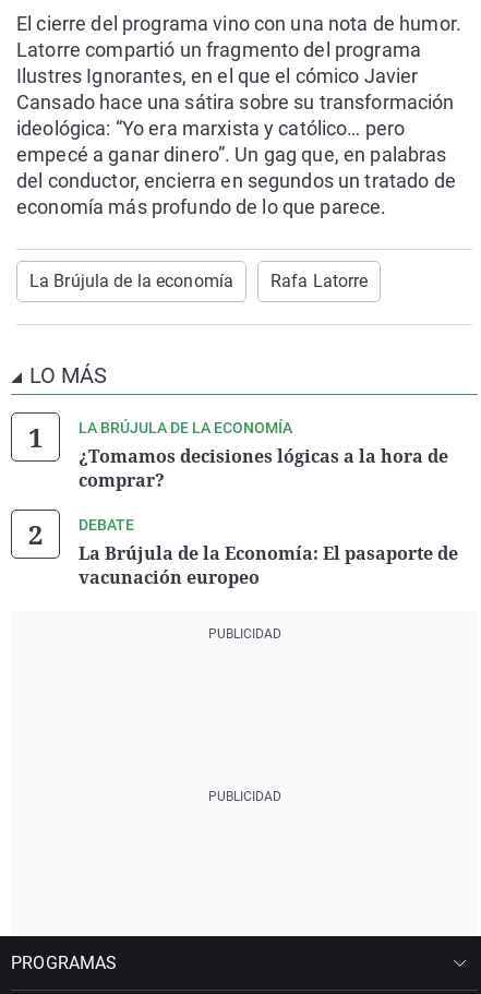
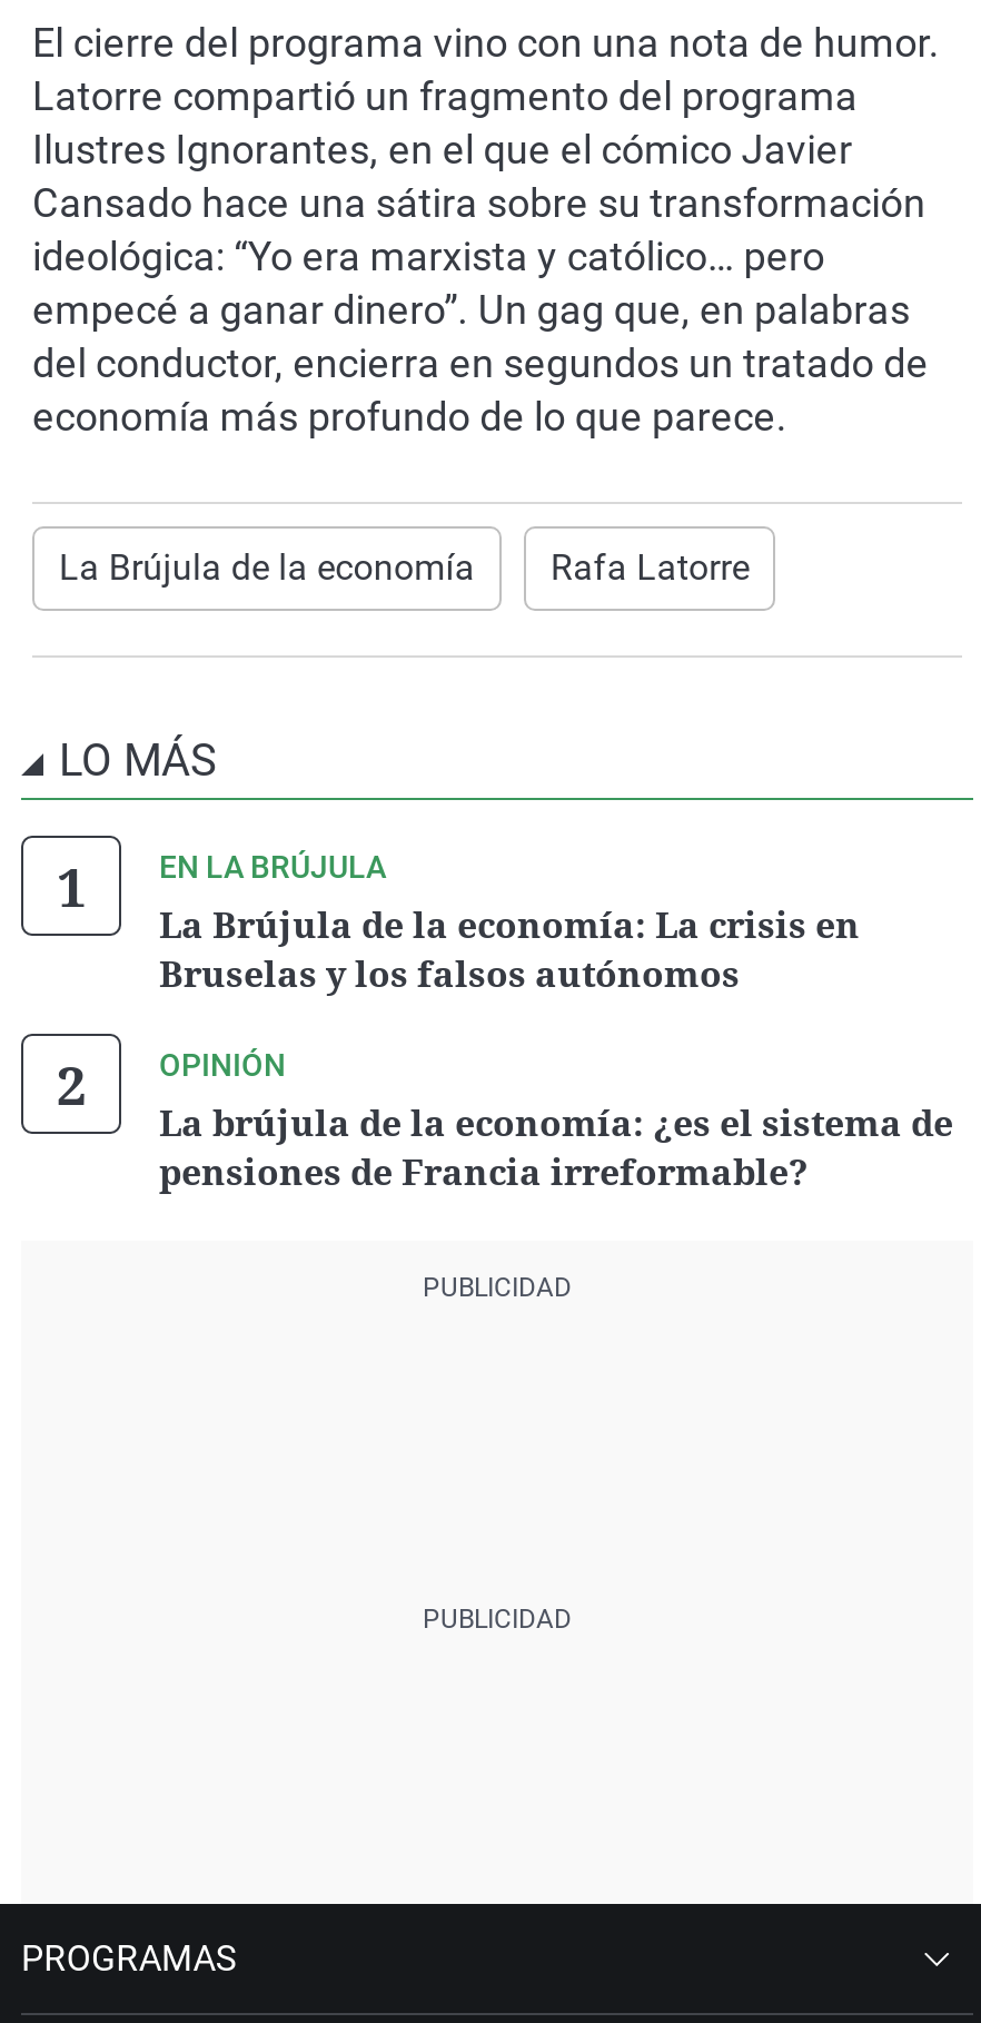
- LA BRÚJULA DE LA ECONOMÍA
- ¿Tomamos decisiones lógicas a la hora de
- comprar?
+ EN LA BRÚJULA
+ La Brújula de la economía: La crisis en
+ Bruselas y los falsos autónomos

- DEBATE
- La Brújula de la Economía: El pasaporte de
- vacunación europeo
+ OPINIÓN
+ La brújula de la economía: ¿es el sistema de
+ pensiones de Francia irreformable?
